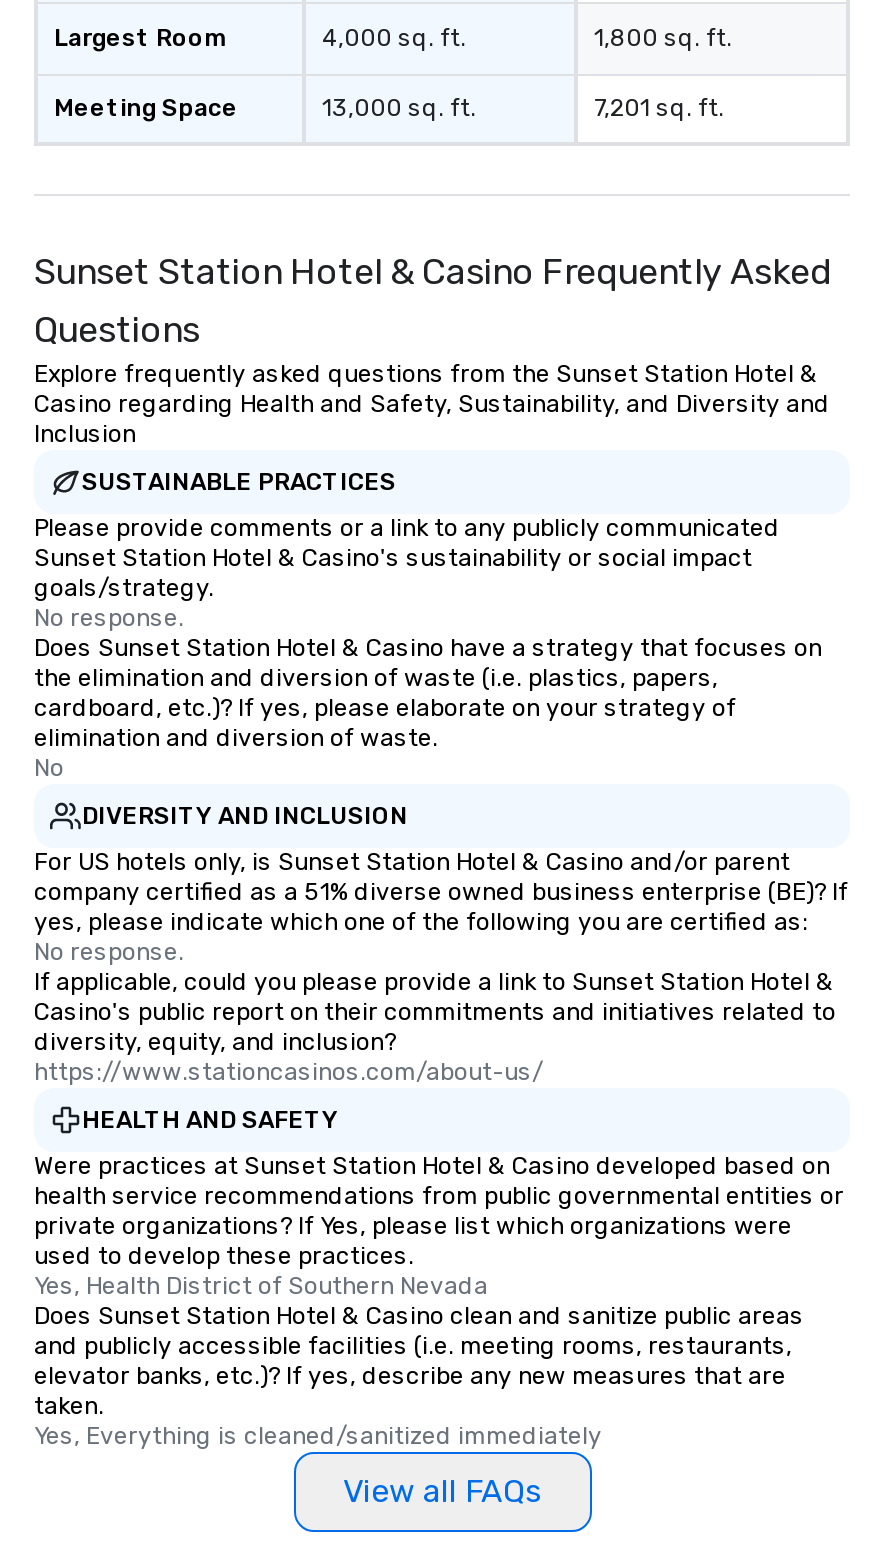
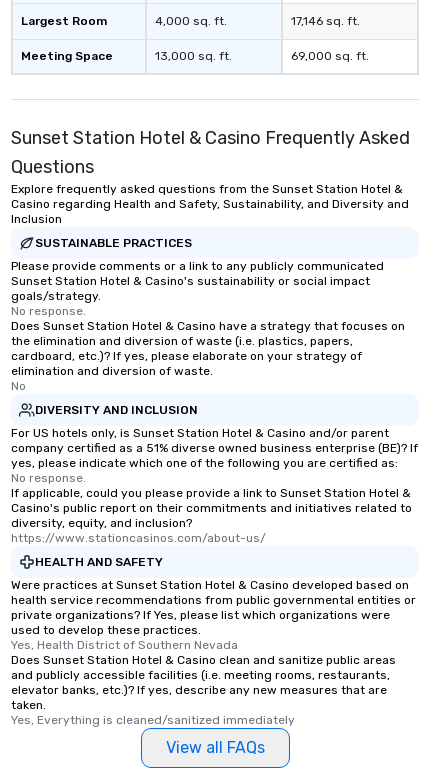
- 1,800 sq. ft.
+ 17,146 sq. ft.

- 7,201 sq. ft.
+ 69,000 sq. ft.
